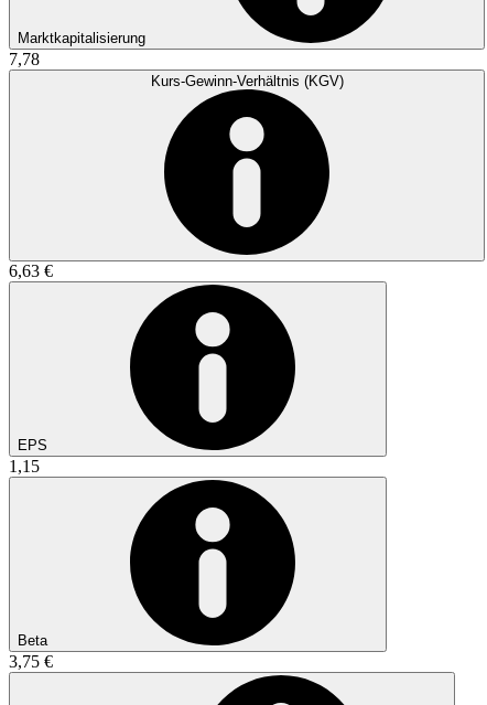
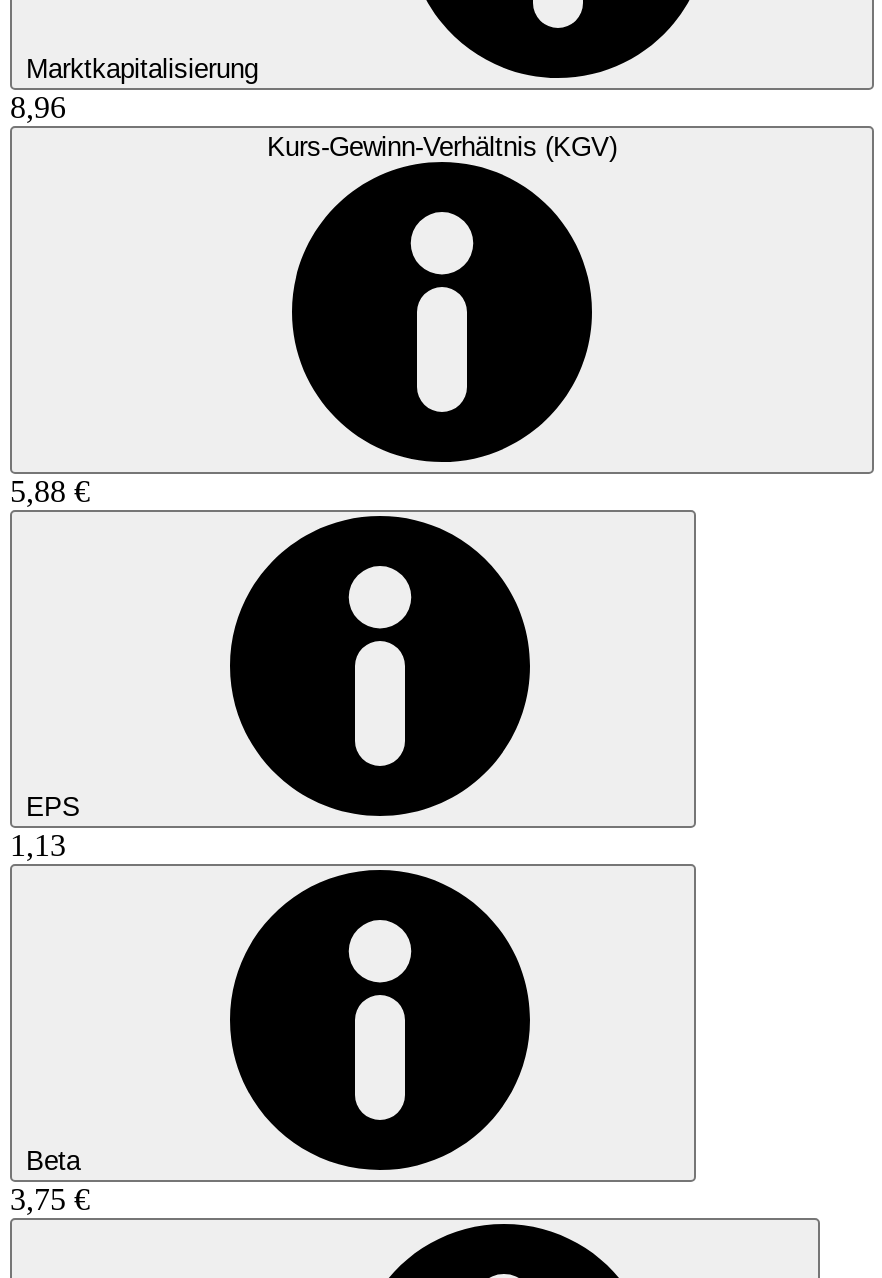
- 7,78
+ 8,96

- 6,63 €
+ 5,88 €

- 1,15
+ 1,13
